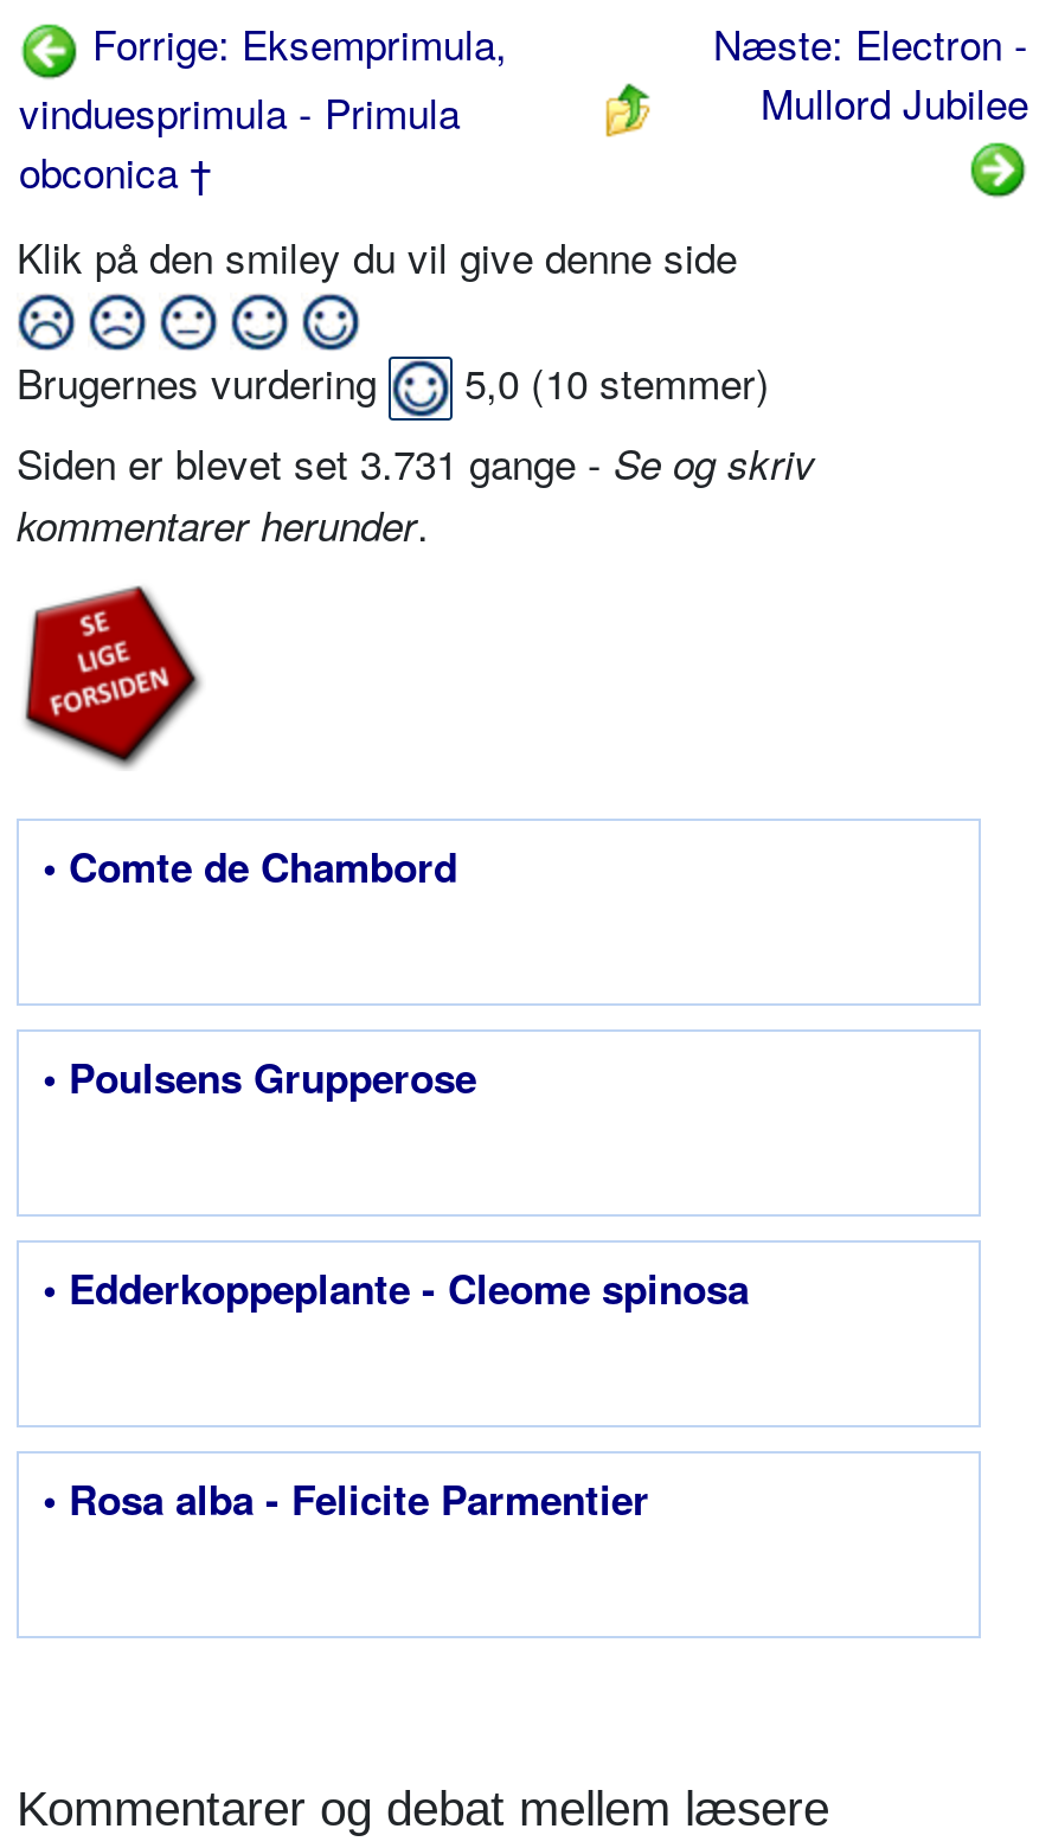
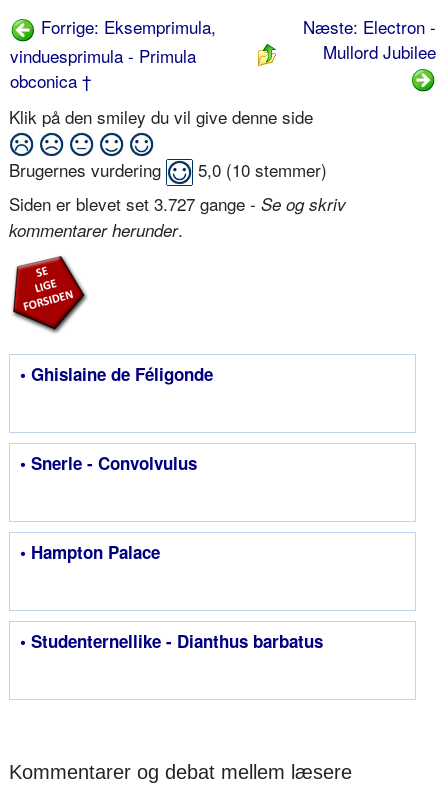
- Siden er blevet set 3.731 gange - Se og skriv
+ Siden er blevet set 3.727 gange - Se og skriv

- • Comte de Chambord
+ • Ghislaine de Féligonde

- • Poulsens Grupperose
+ • Snerle - Convolvulus

- • Edderkoppeplante - Cleome spinosa
+ • Hampton Palace

- • Rosa alba - Felicite Parmentier
+ • Studenternellike - Dianthus barbatus
